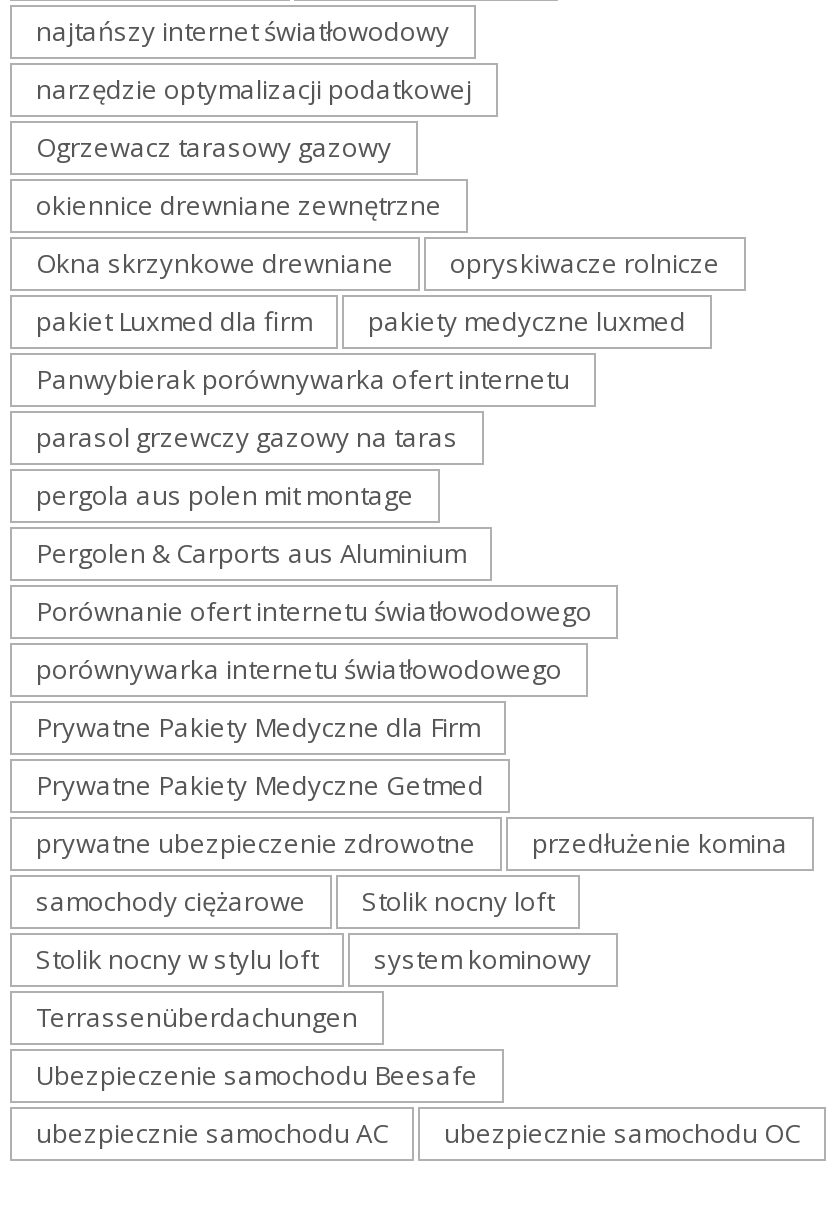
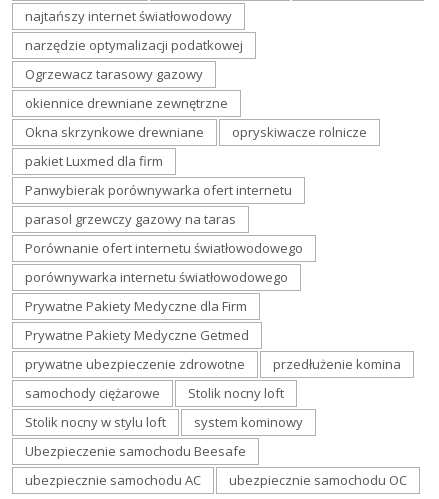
- pakiety medyczne luxmed

- pergola aus polen mit montage
- Pergolen & Carports aus Aluminium

- Terrassenüberdachungen
